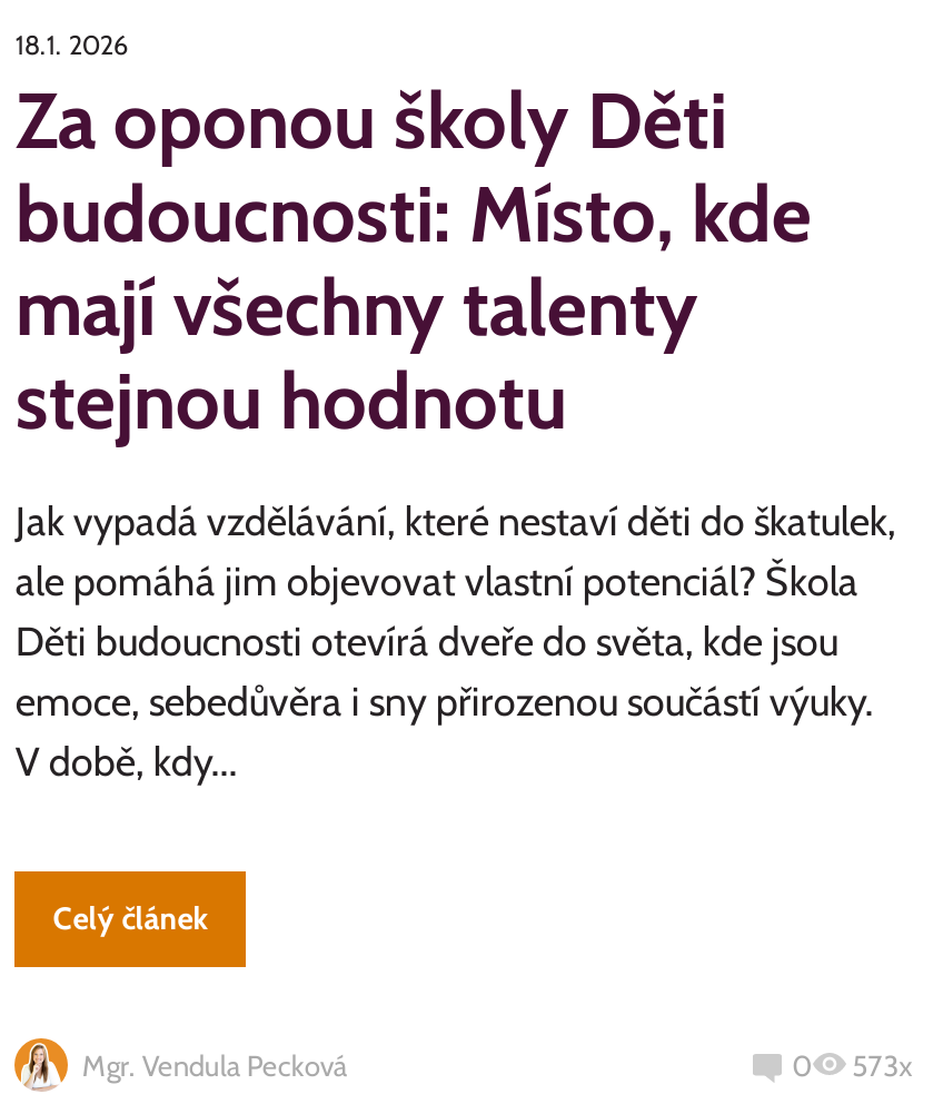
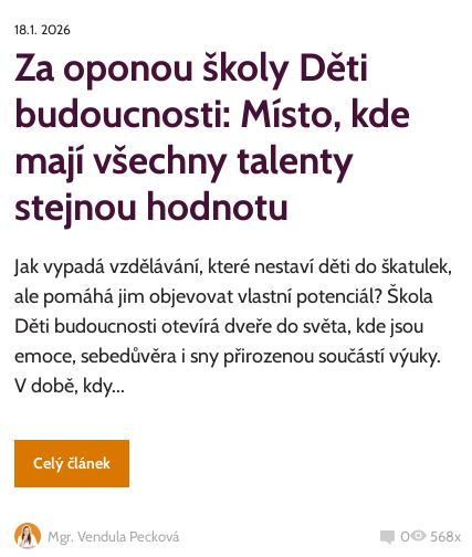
- 573x
+ 568x
